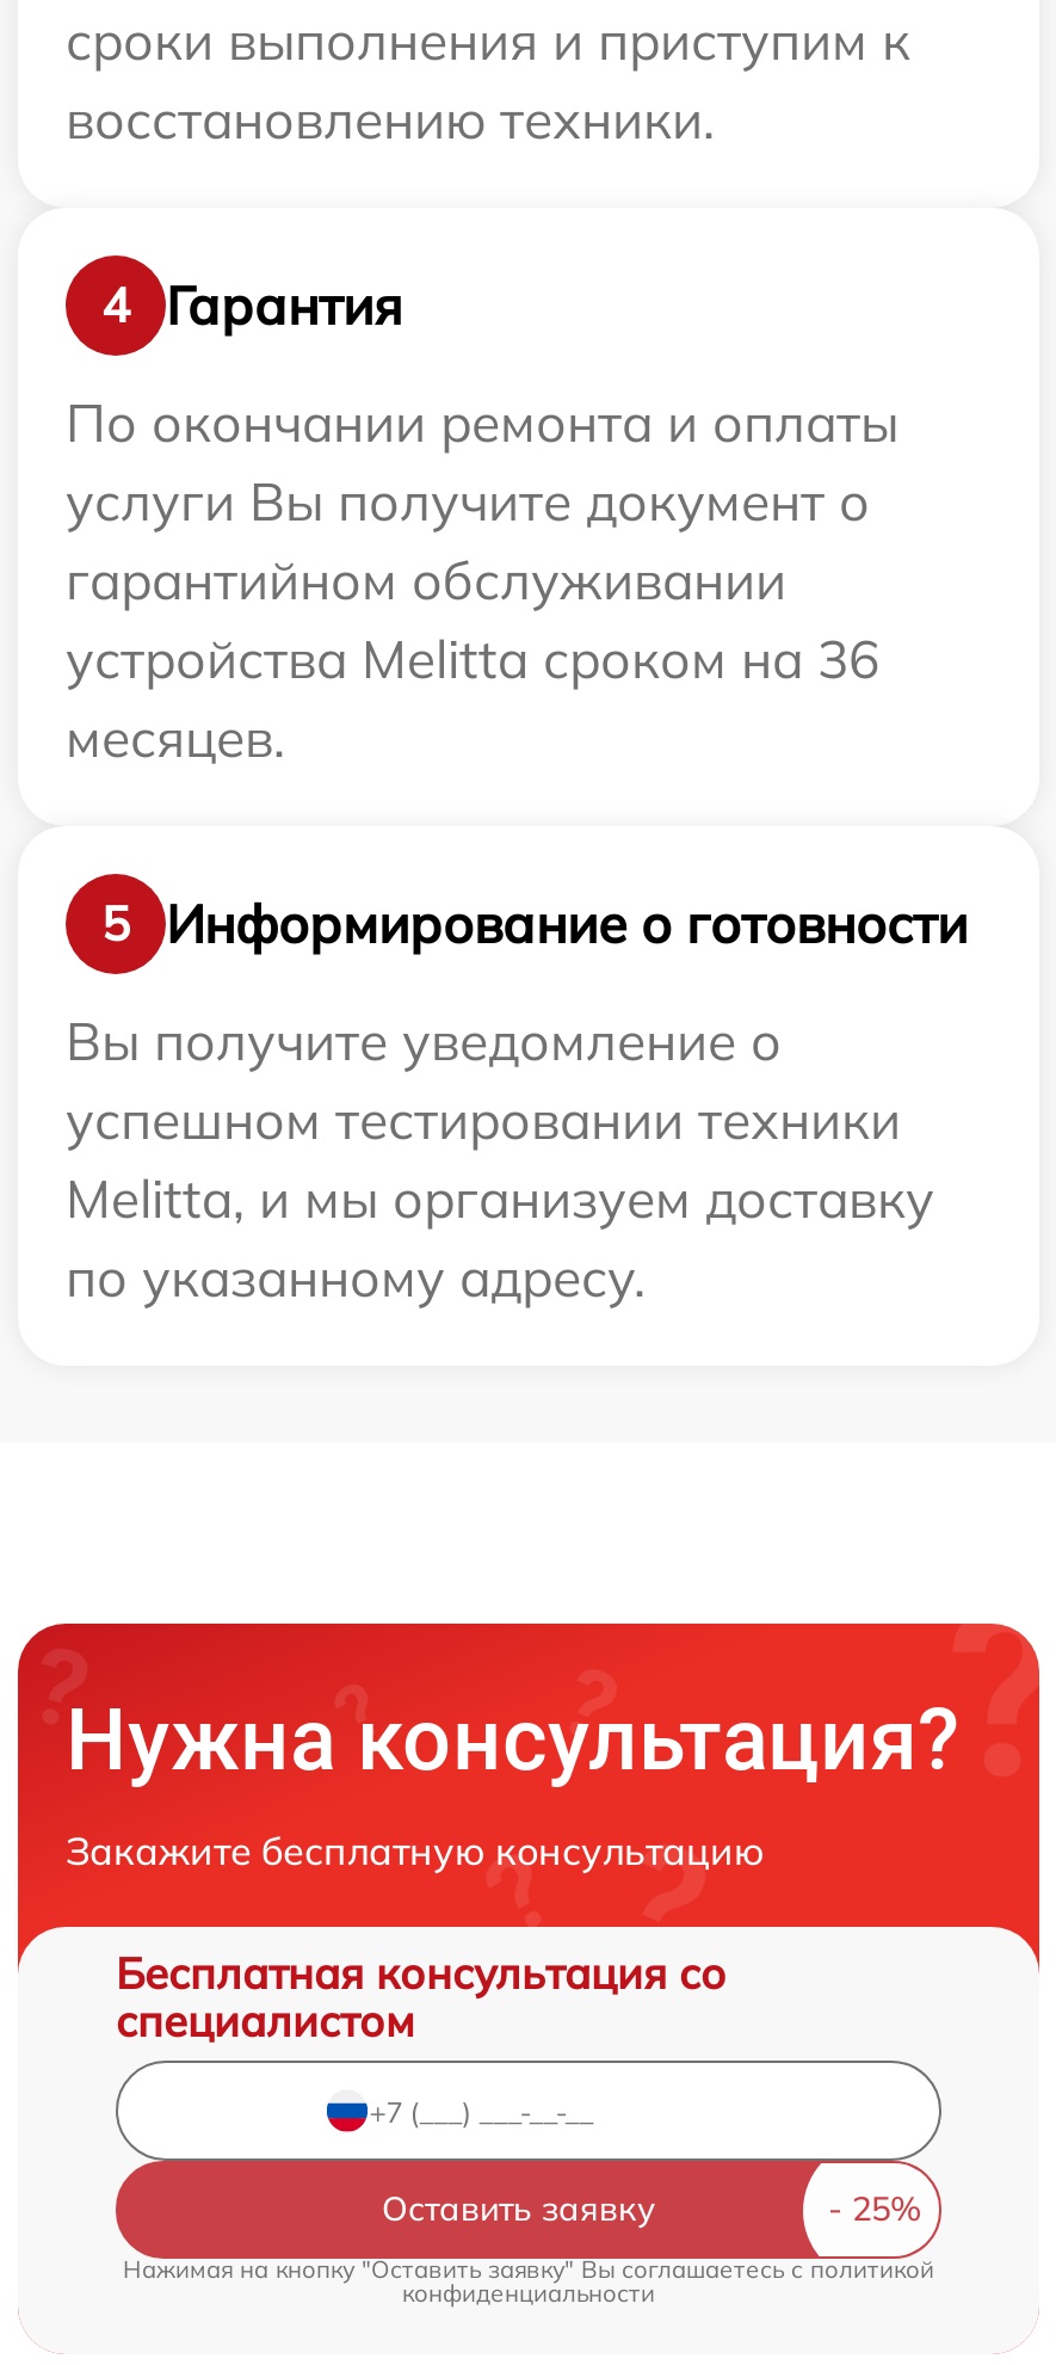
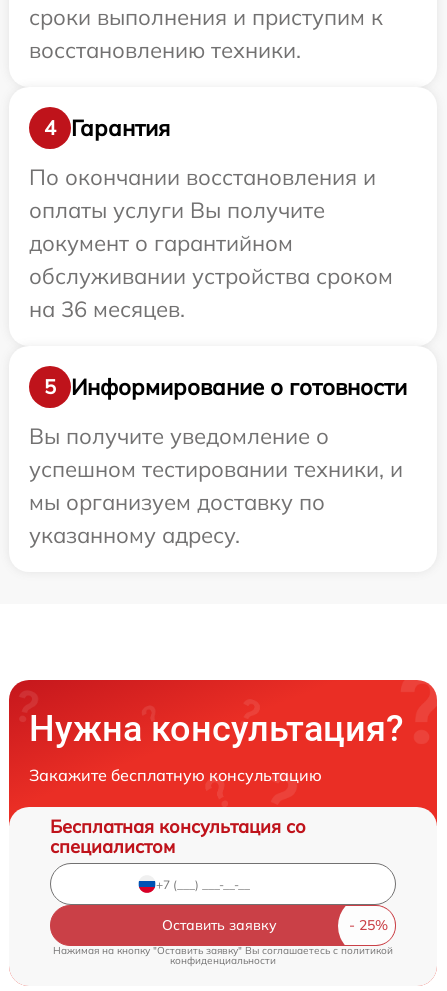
- По окончании ремонта и оплаты
- услуги Вы получите документ о
- гарантийном обслуживании
- устройства Melitta сроком на 36
- месяцев.
+ По окончании восстановления и
+ оплаты услуги Вы получите
+ документ о гарантийном
+ обслуживании устройства сроком
+ на 36 месяцев.

- успешном тестировании техники
- Melitta, и мы организуем доставку
- по указанному адресу.
+ успешном тестировании техники, и
+ мы организуем доставку по
+ указанному адресу.
